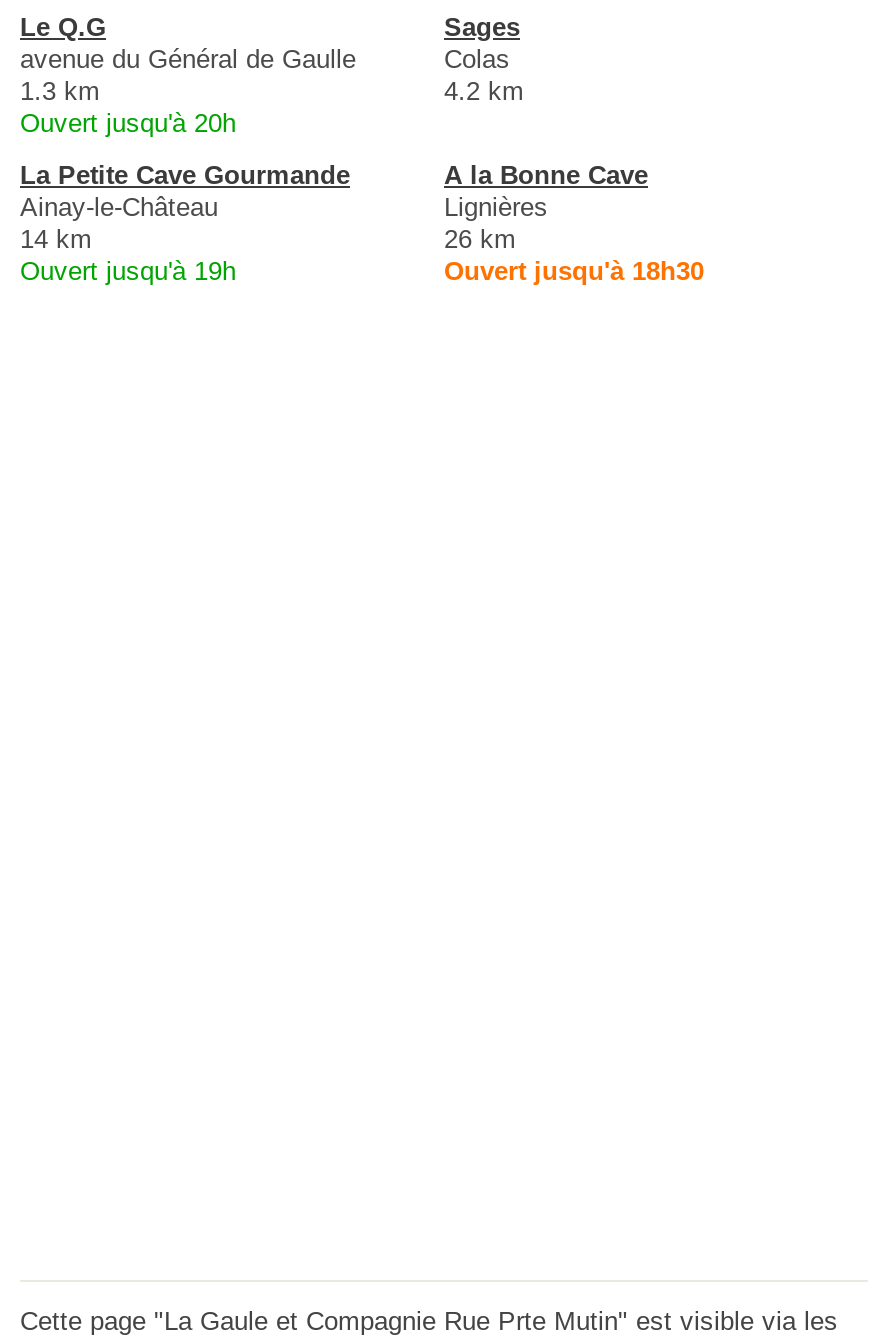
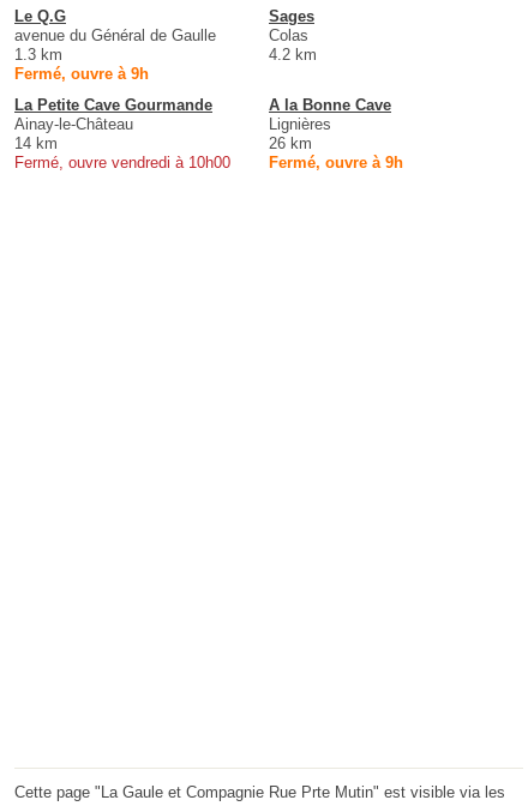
- Ouvert jusqu'à 20h
+ Fermé, ouvre à 9h

- Ouvert jusqu'à 19h
+ Fermé, ouvre vendredi à 10h00

- Ouvert jusqu'à 18h30
+ Fermé, ouvre à 9h
